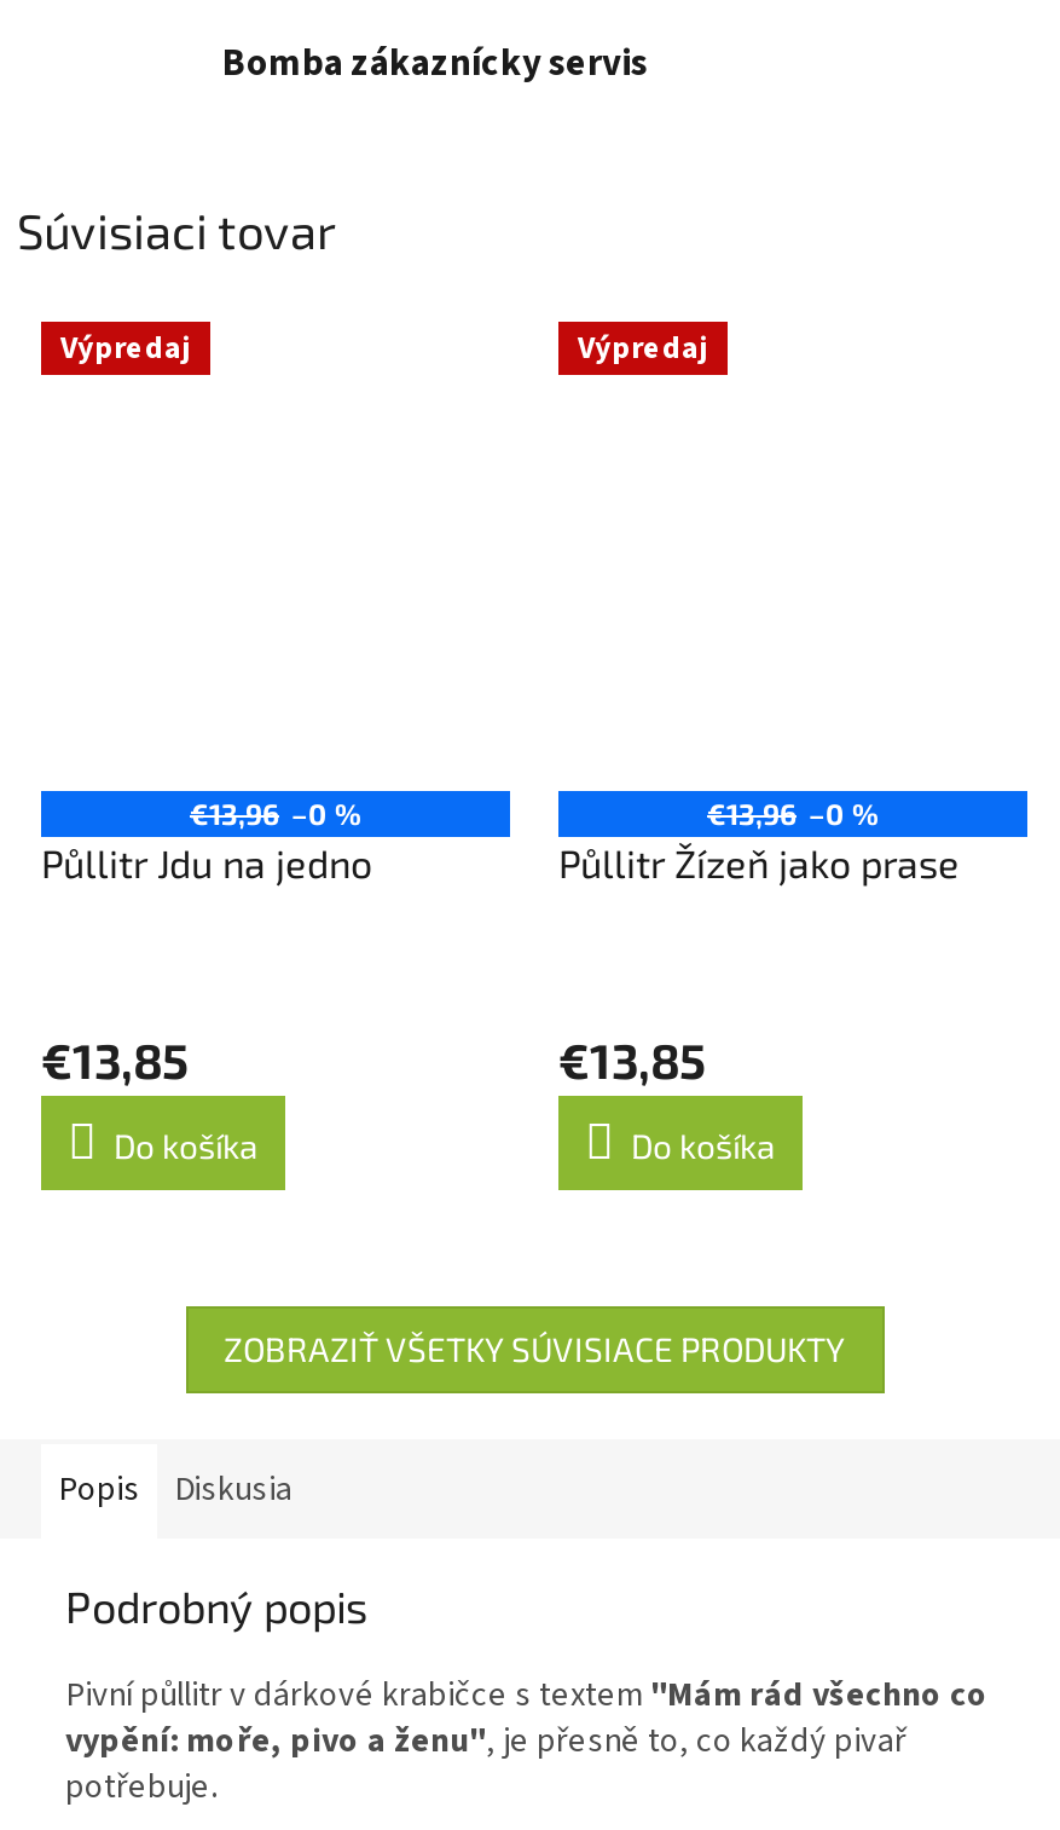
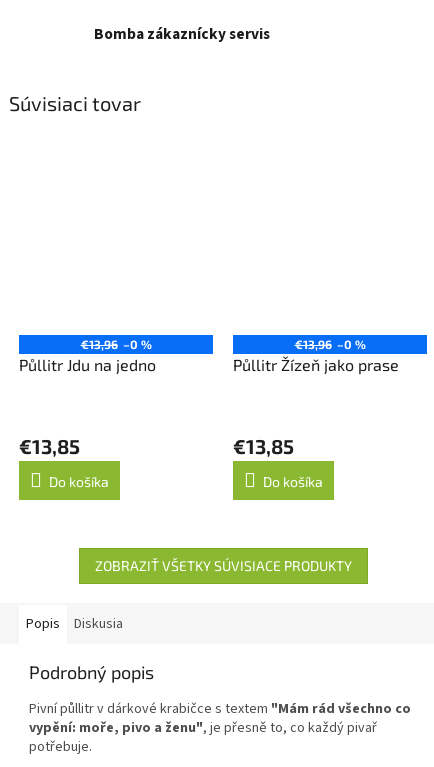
- Výpredaj

- Výpredaj
